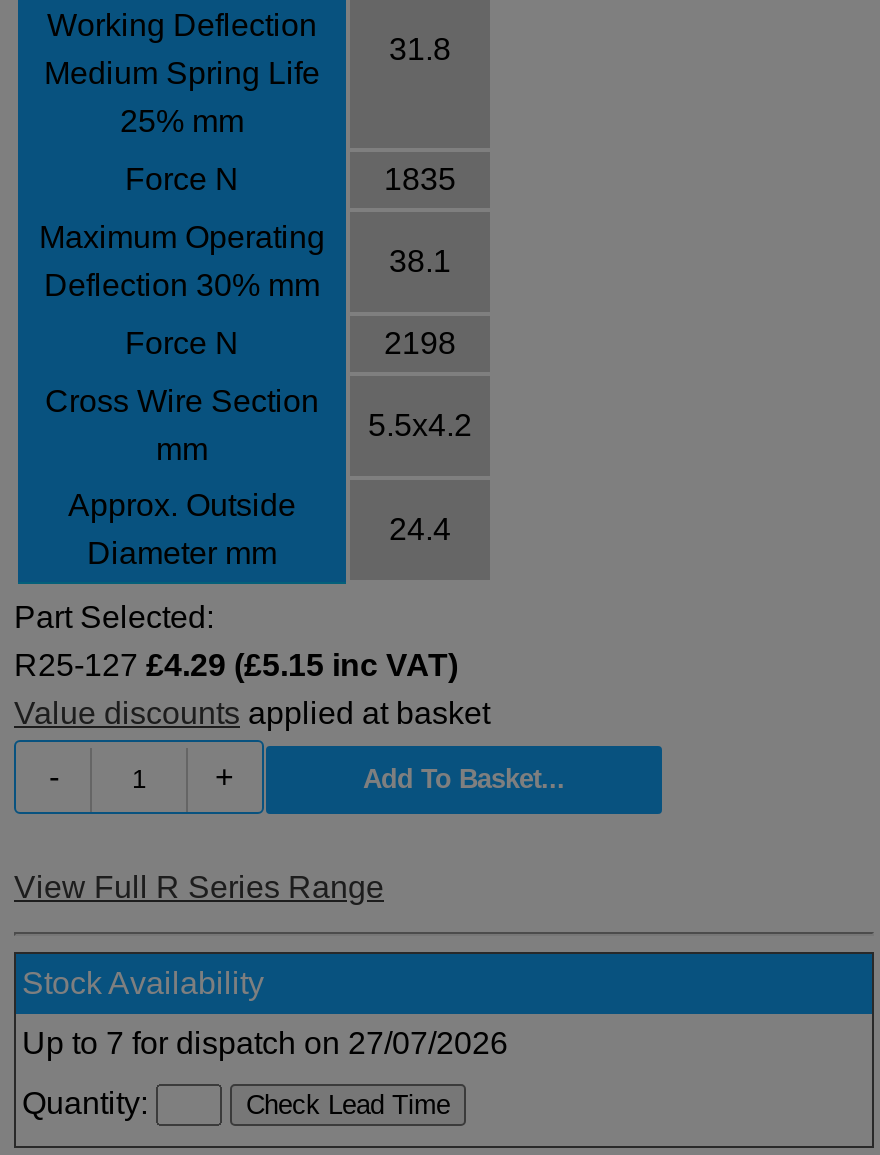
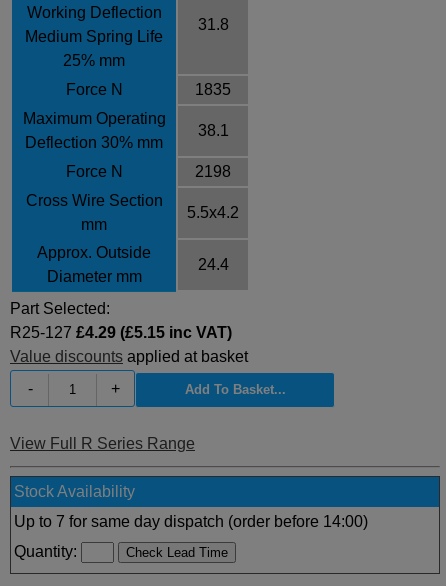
- Up to 7 for dispatch on 27/07/2026
+ Up to 7 for same day dispatch (order before 14:00)
